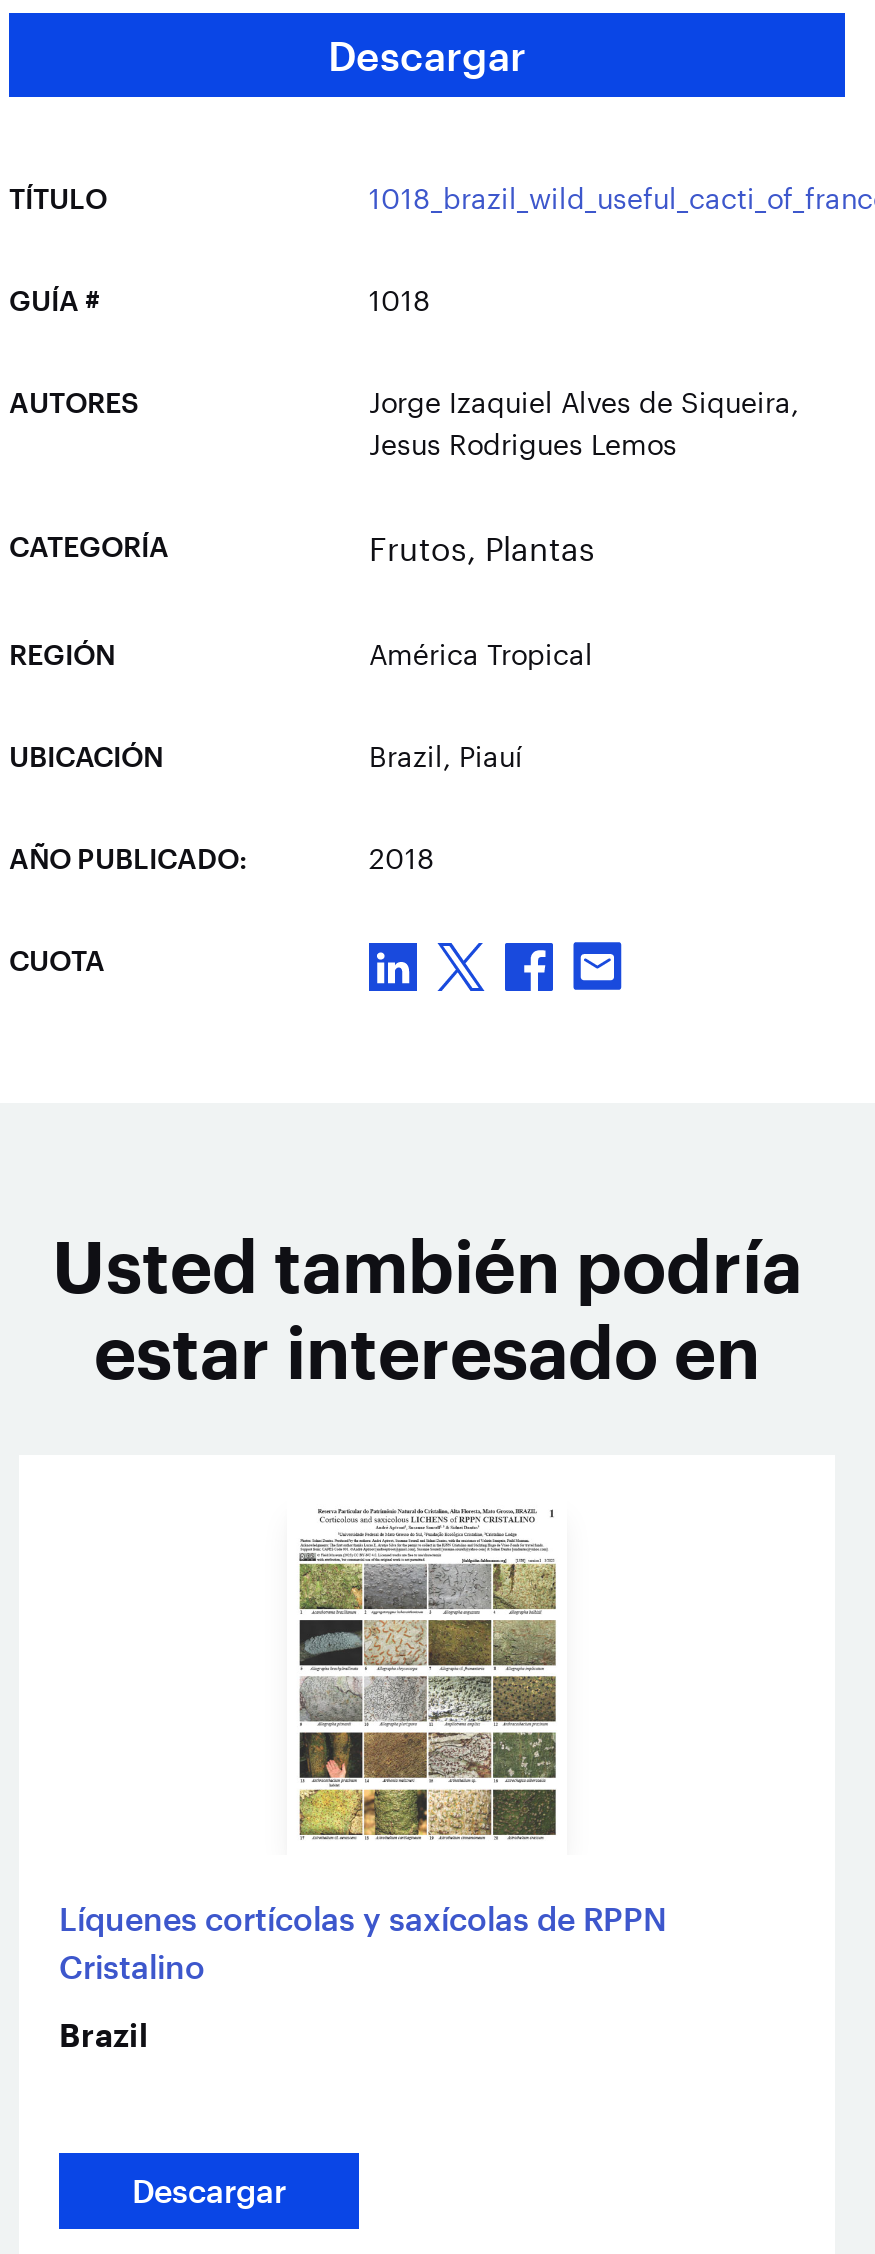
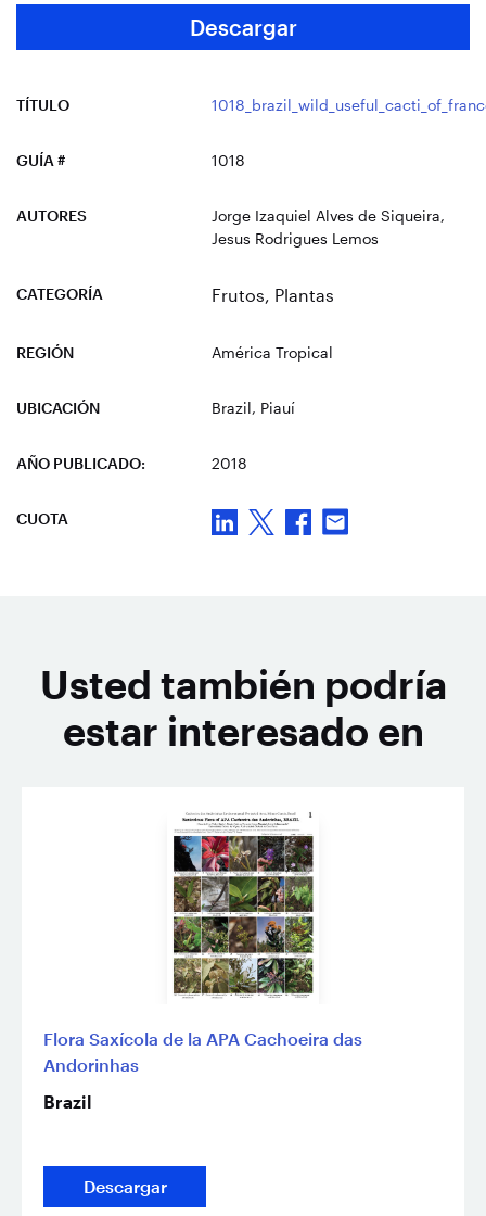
- [image]
- Líquenes cortícolas y saxícolas de RPPN
- Cristalino
+ [image]
+ Flora Saxícola de la APA Cachoeira das
+ Andorinhas
